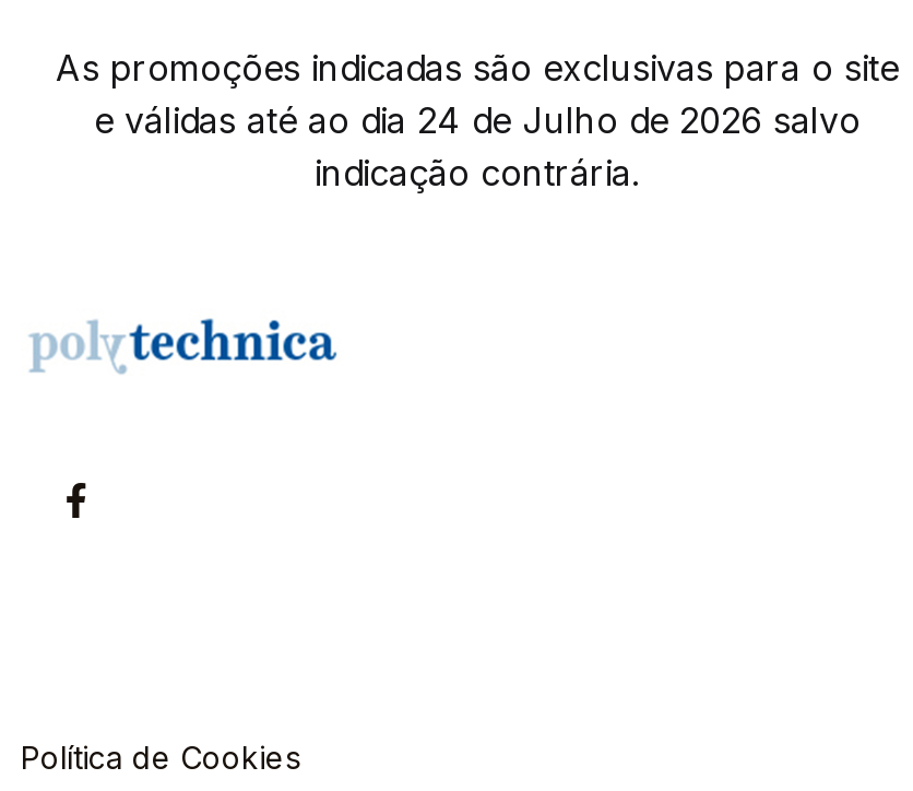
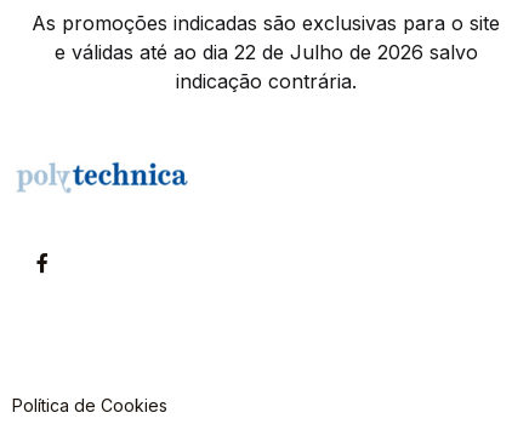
- e válidas até ao dia 24 de Julho de 2026 salvo
+ e válidas até ao dia 22 de Julho de 2026 salvo
